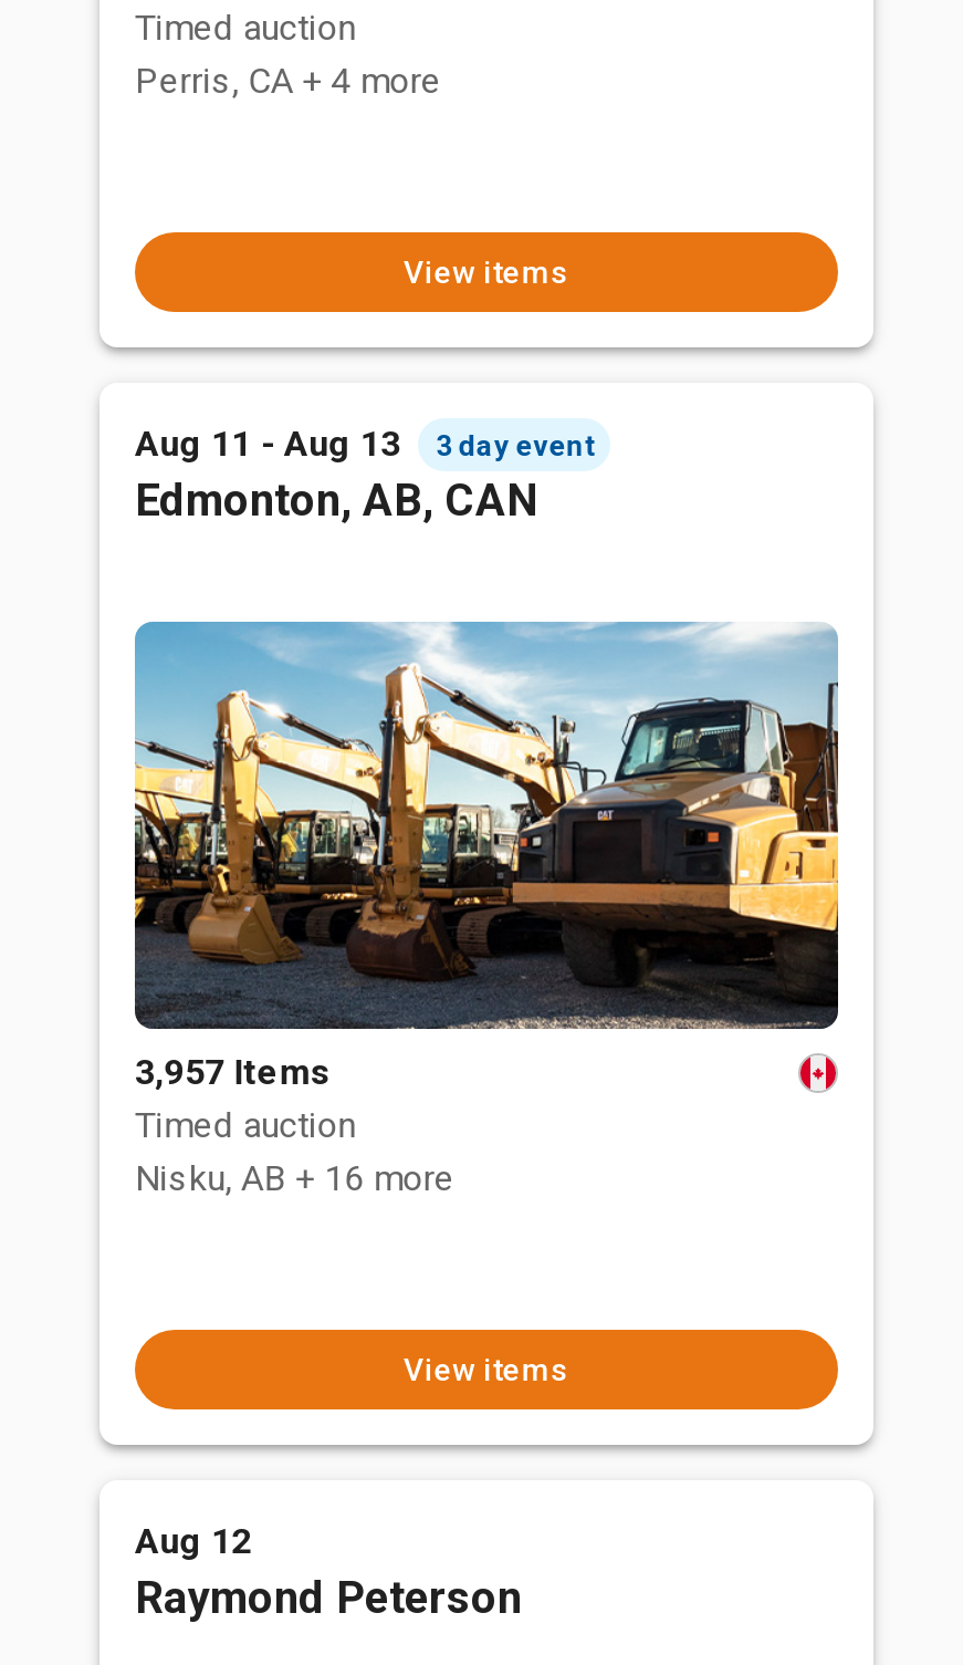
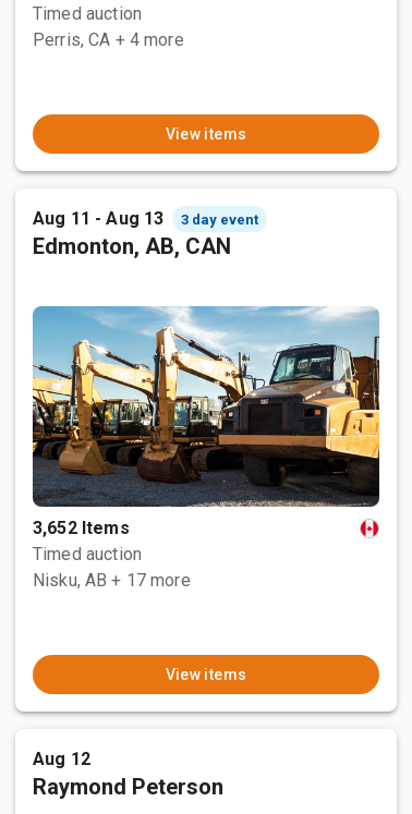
- 3,957 Items
+ 3,652 Items

- Nisku, AB + 16 more
+ Nisku, AB + 17 more
